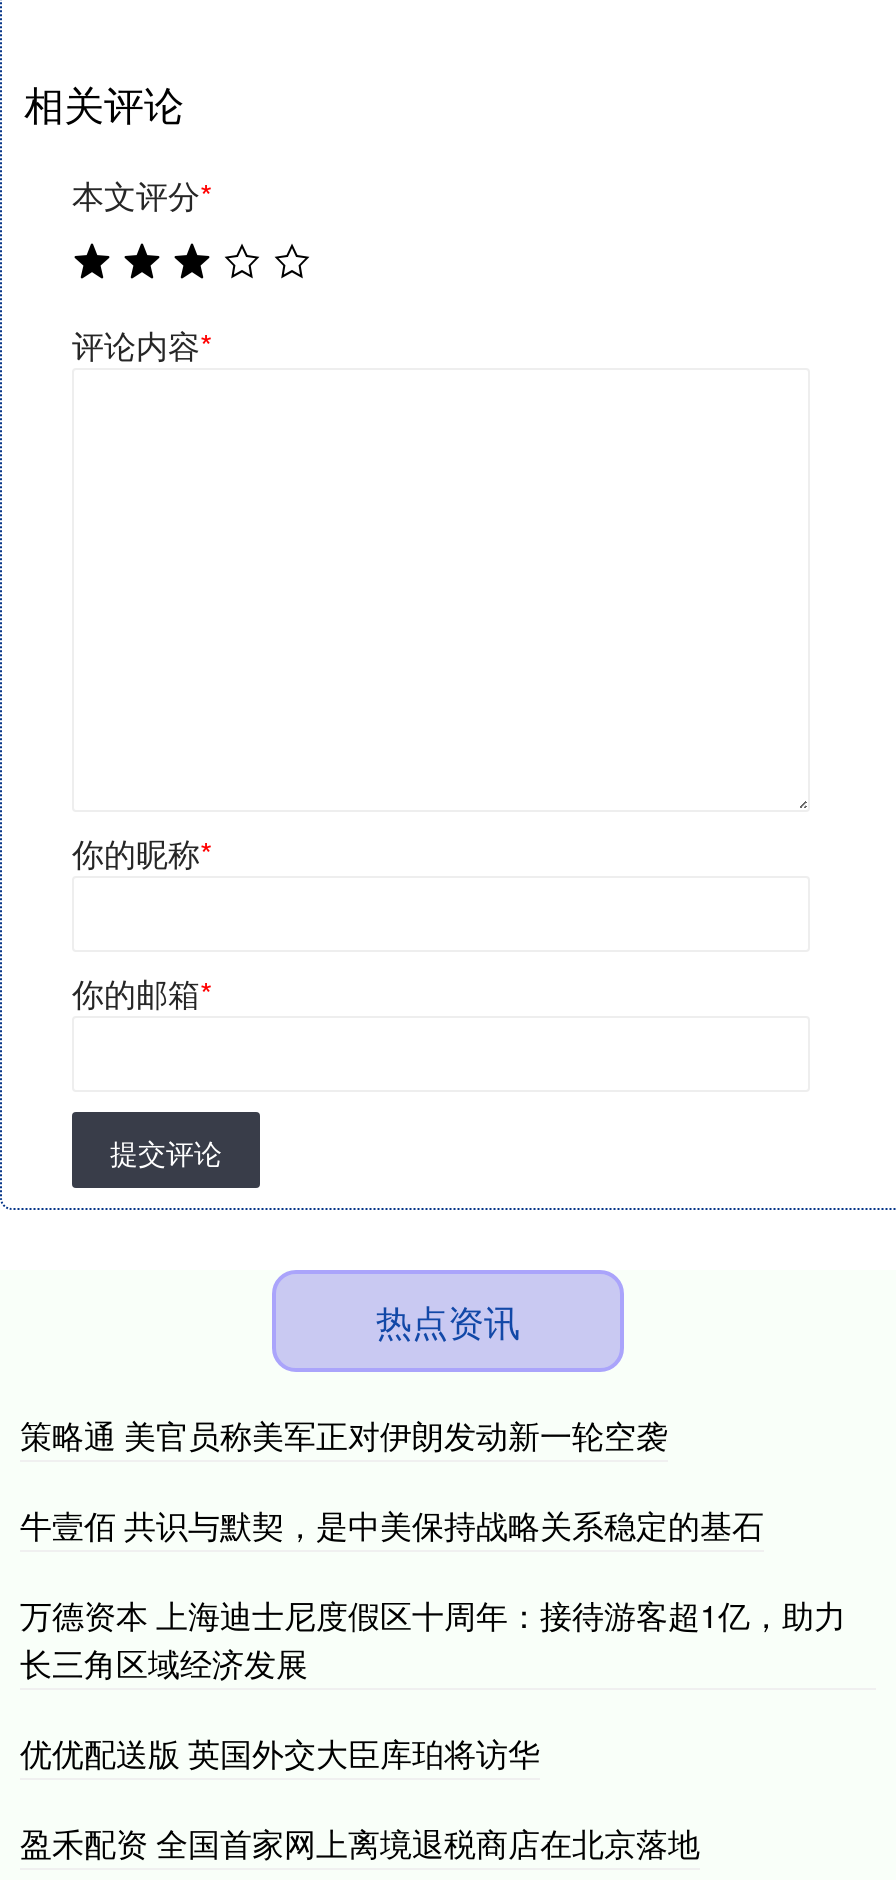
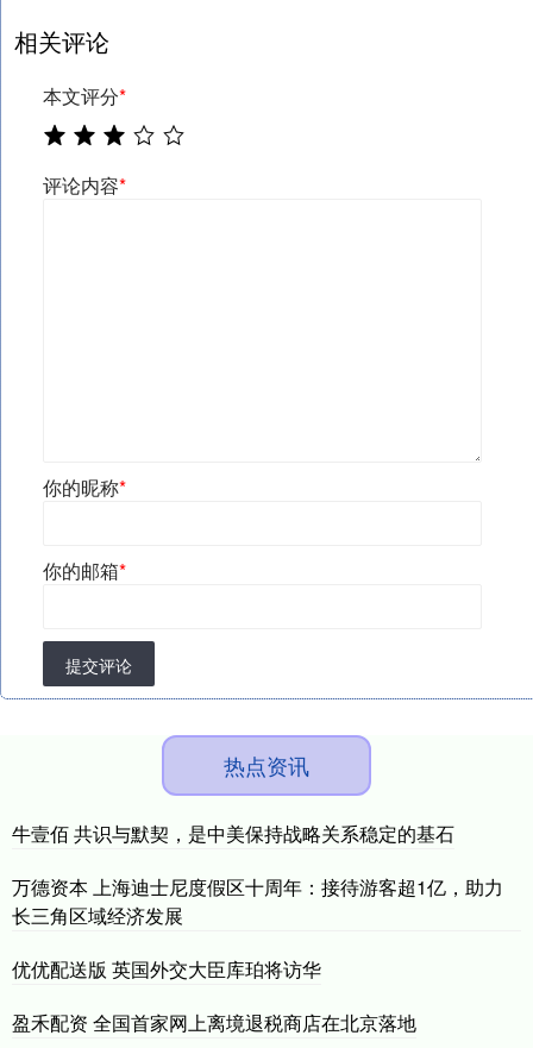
- 策略通 美官员称美军正对伊朗发动新一轮空袭
